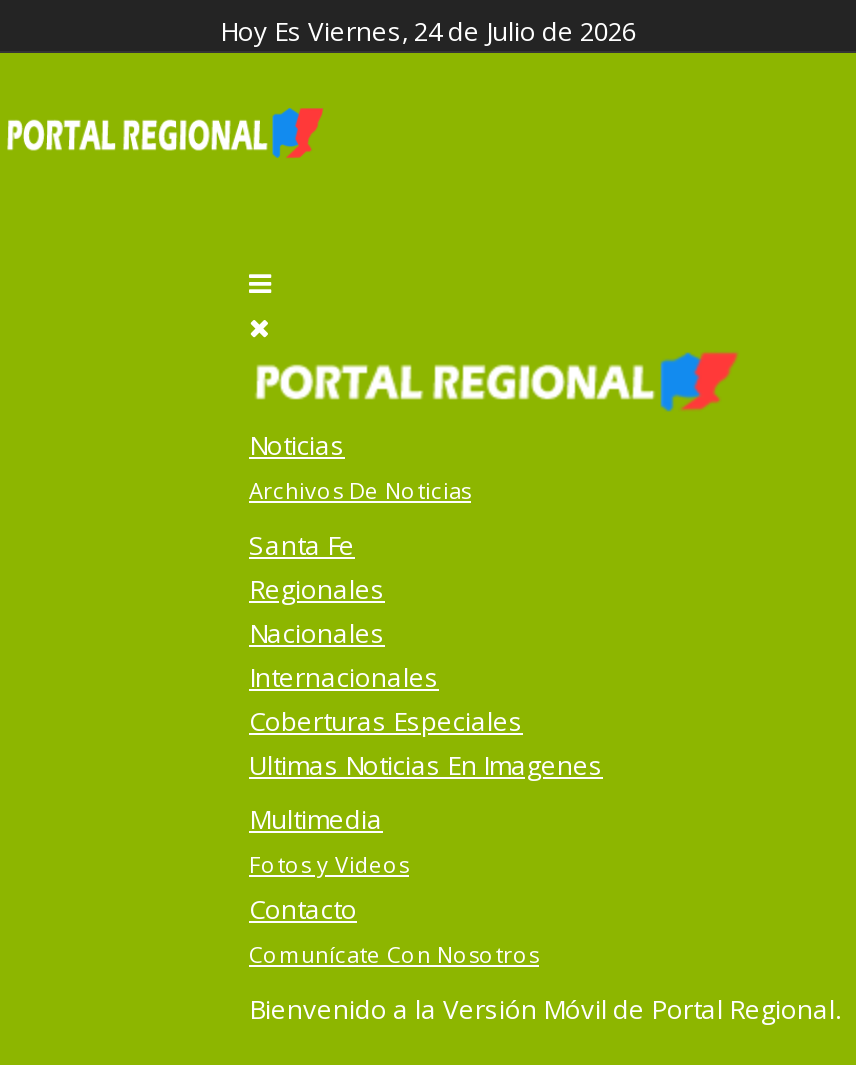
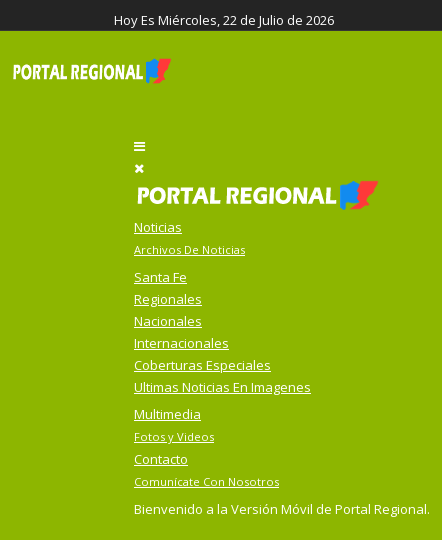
- Hoy Es Viernes, 24 de Julio de 2026
+ Hoy Es Miércoles, 22 de Julio de 2026
